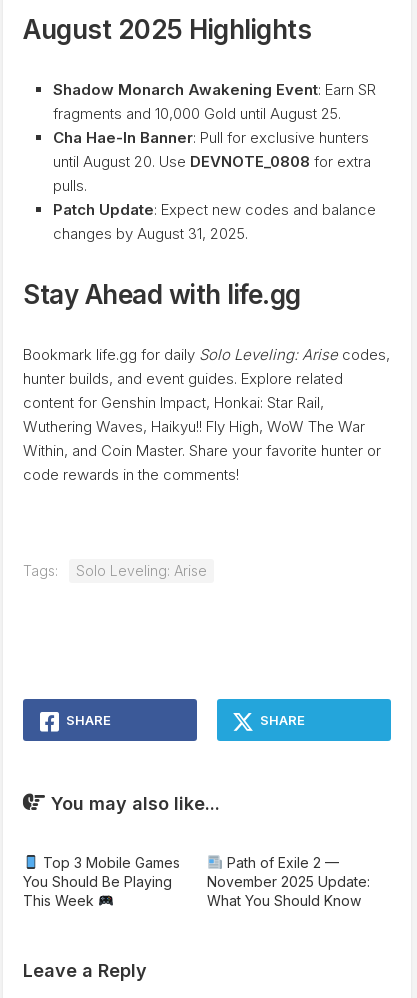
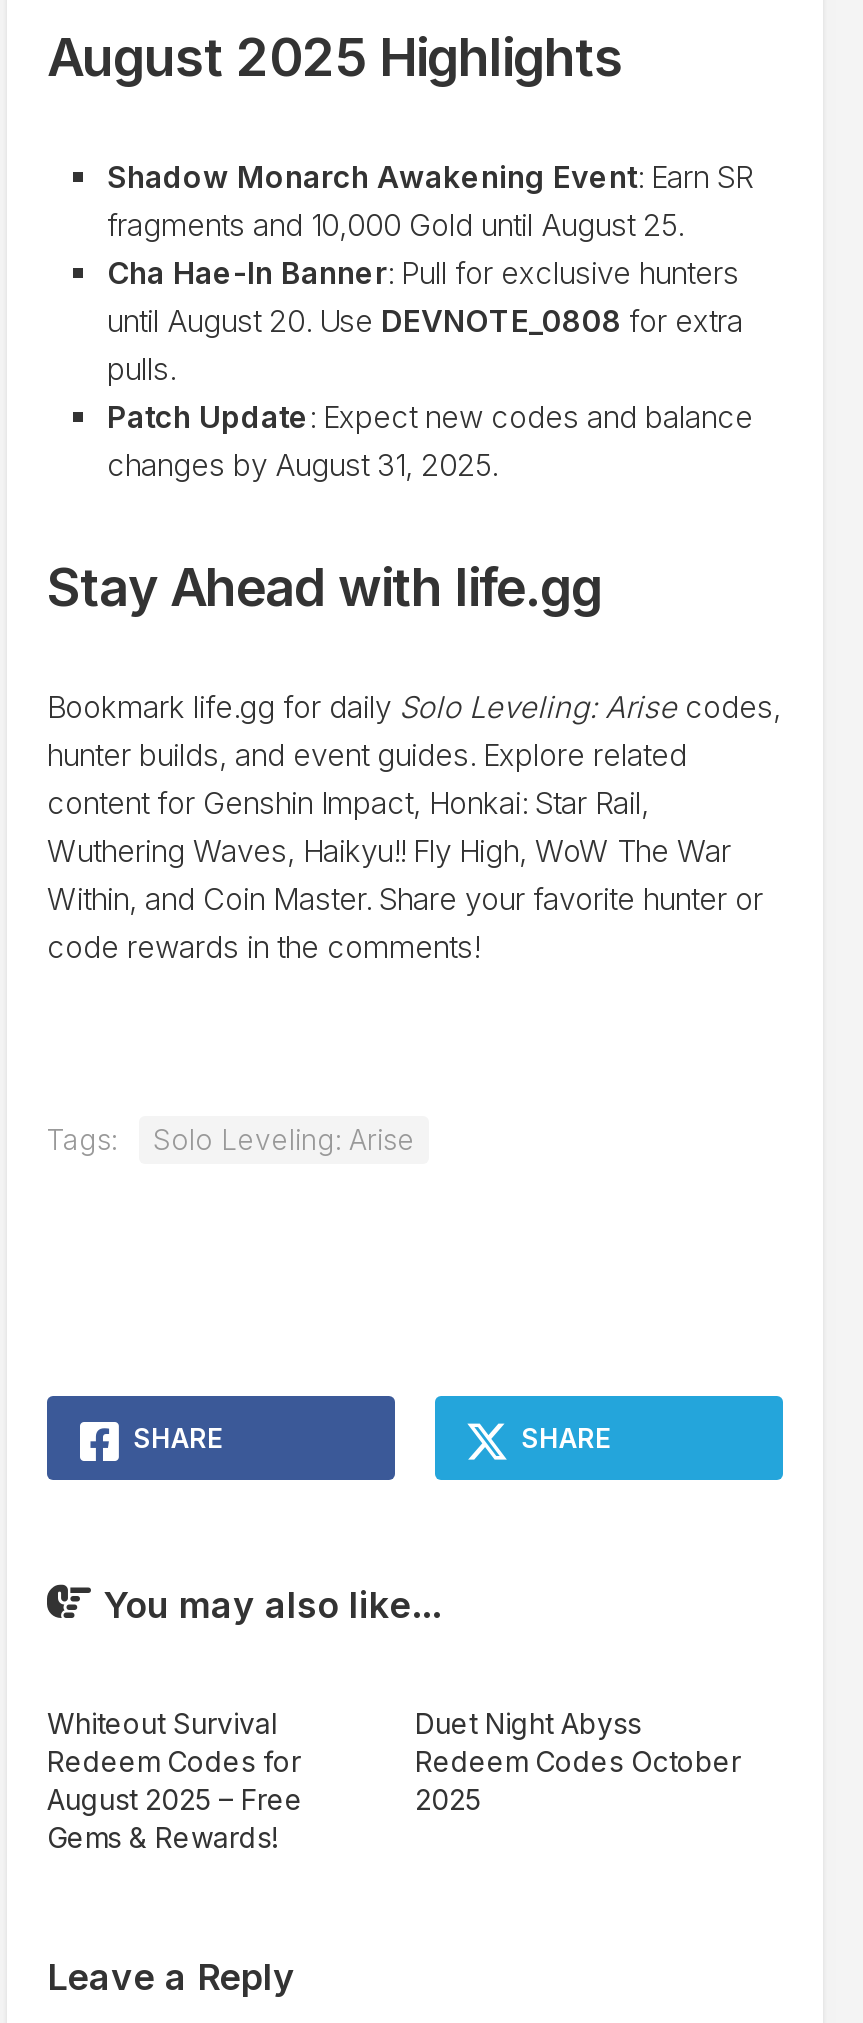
- Top 3 Mobile Games
- You Should Be Playing
- This Week
+ Whiteout Survival
+ Redeem Codes for
+ August 2025 – Free
+ Gems & Rewards!

- Path of Exile 2 —
- November 2025 Update:
- What You Should Know
+ Duet Night Abyss
+ Redeem Codes October
+ 2025
